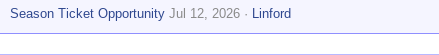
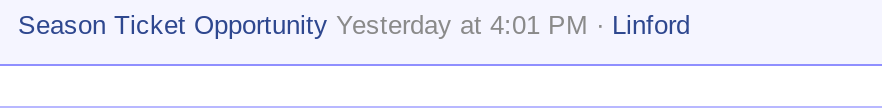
- Season Ticket Opportunity Jul 12, 2026
+ Season Ticket Opportunity Yesterday at 4:01 PM
